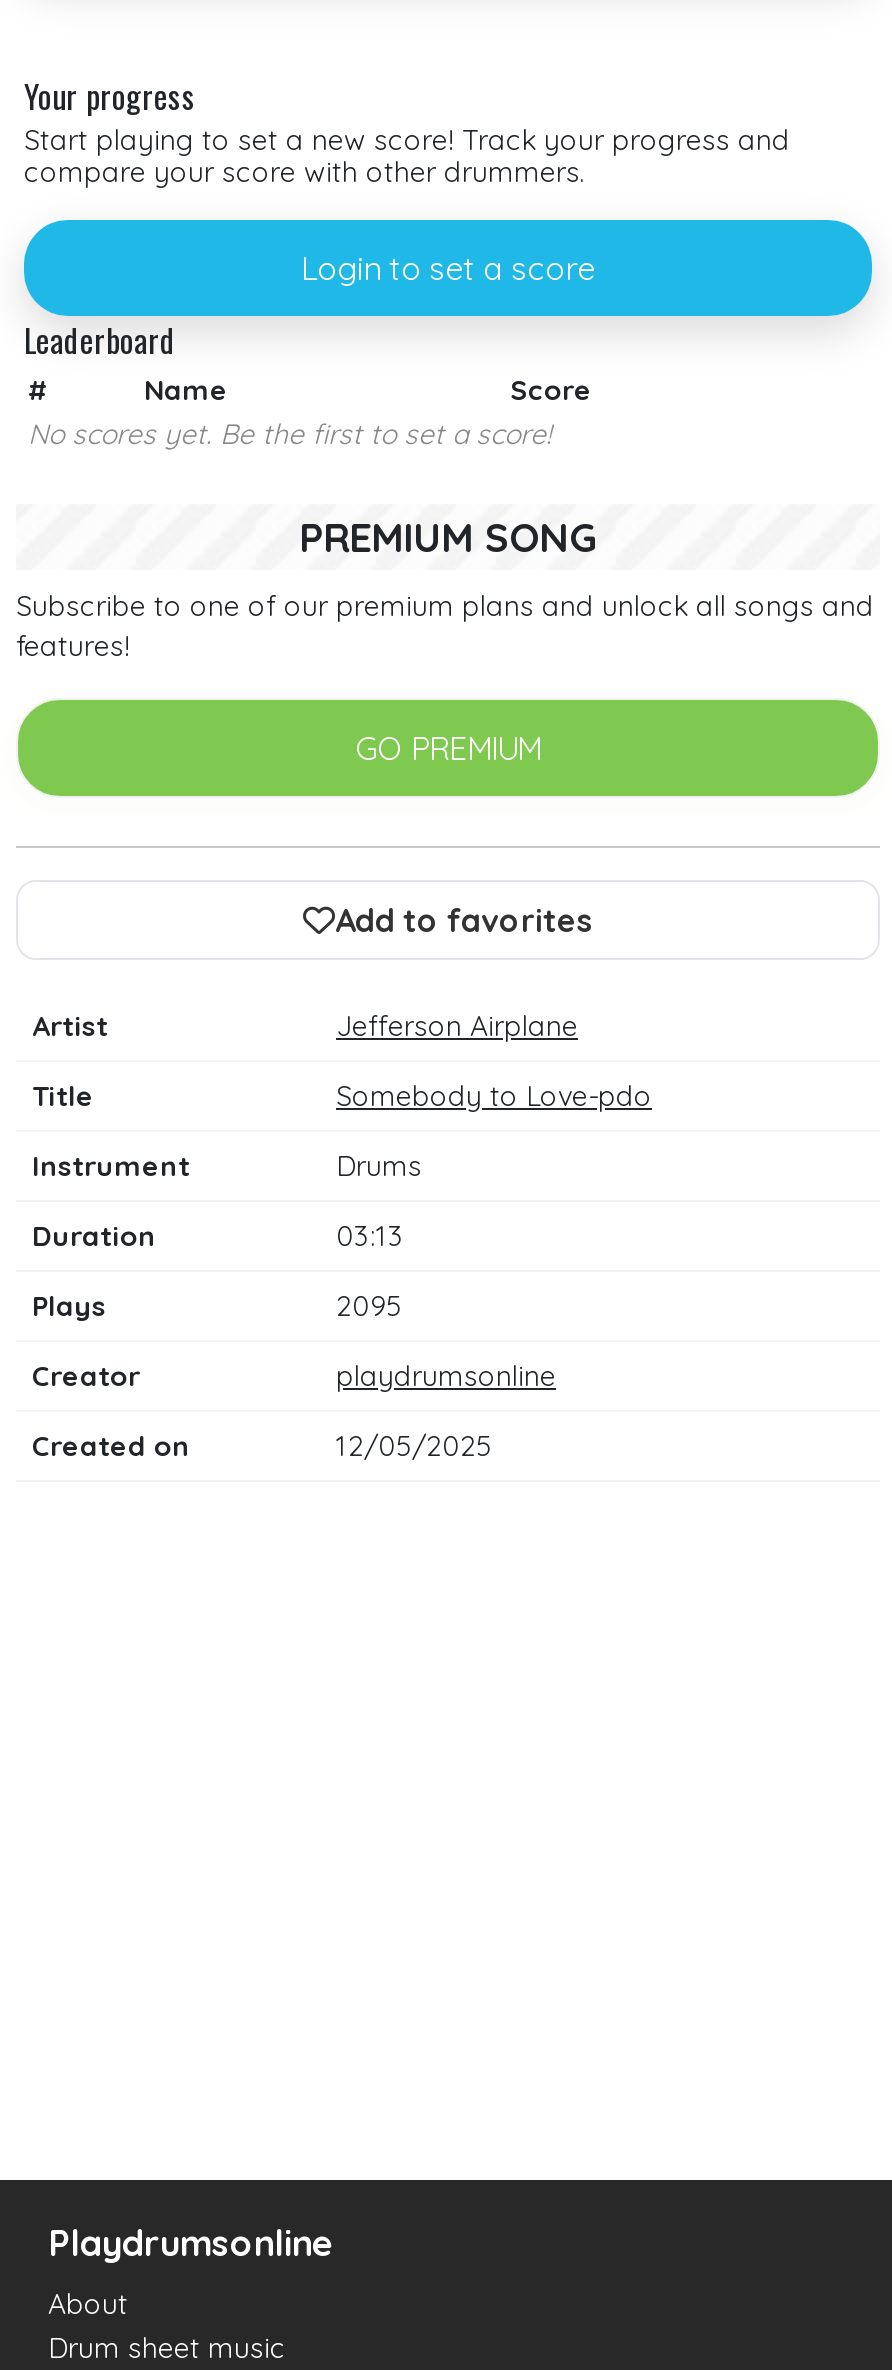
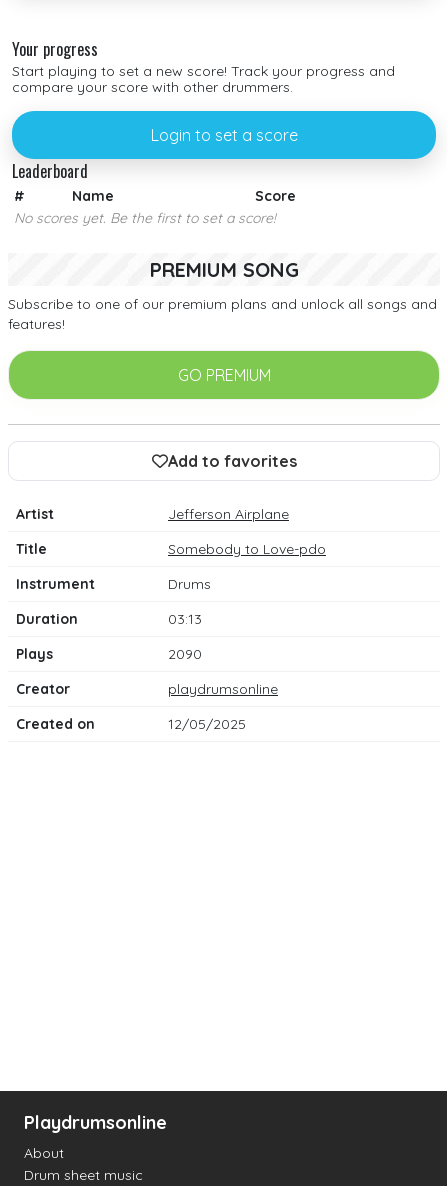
- 2095
+ 2090
